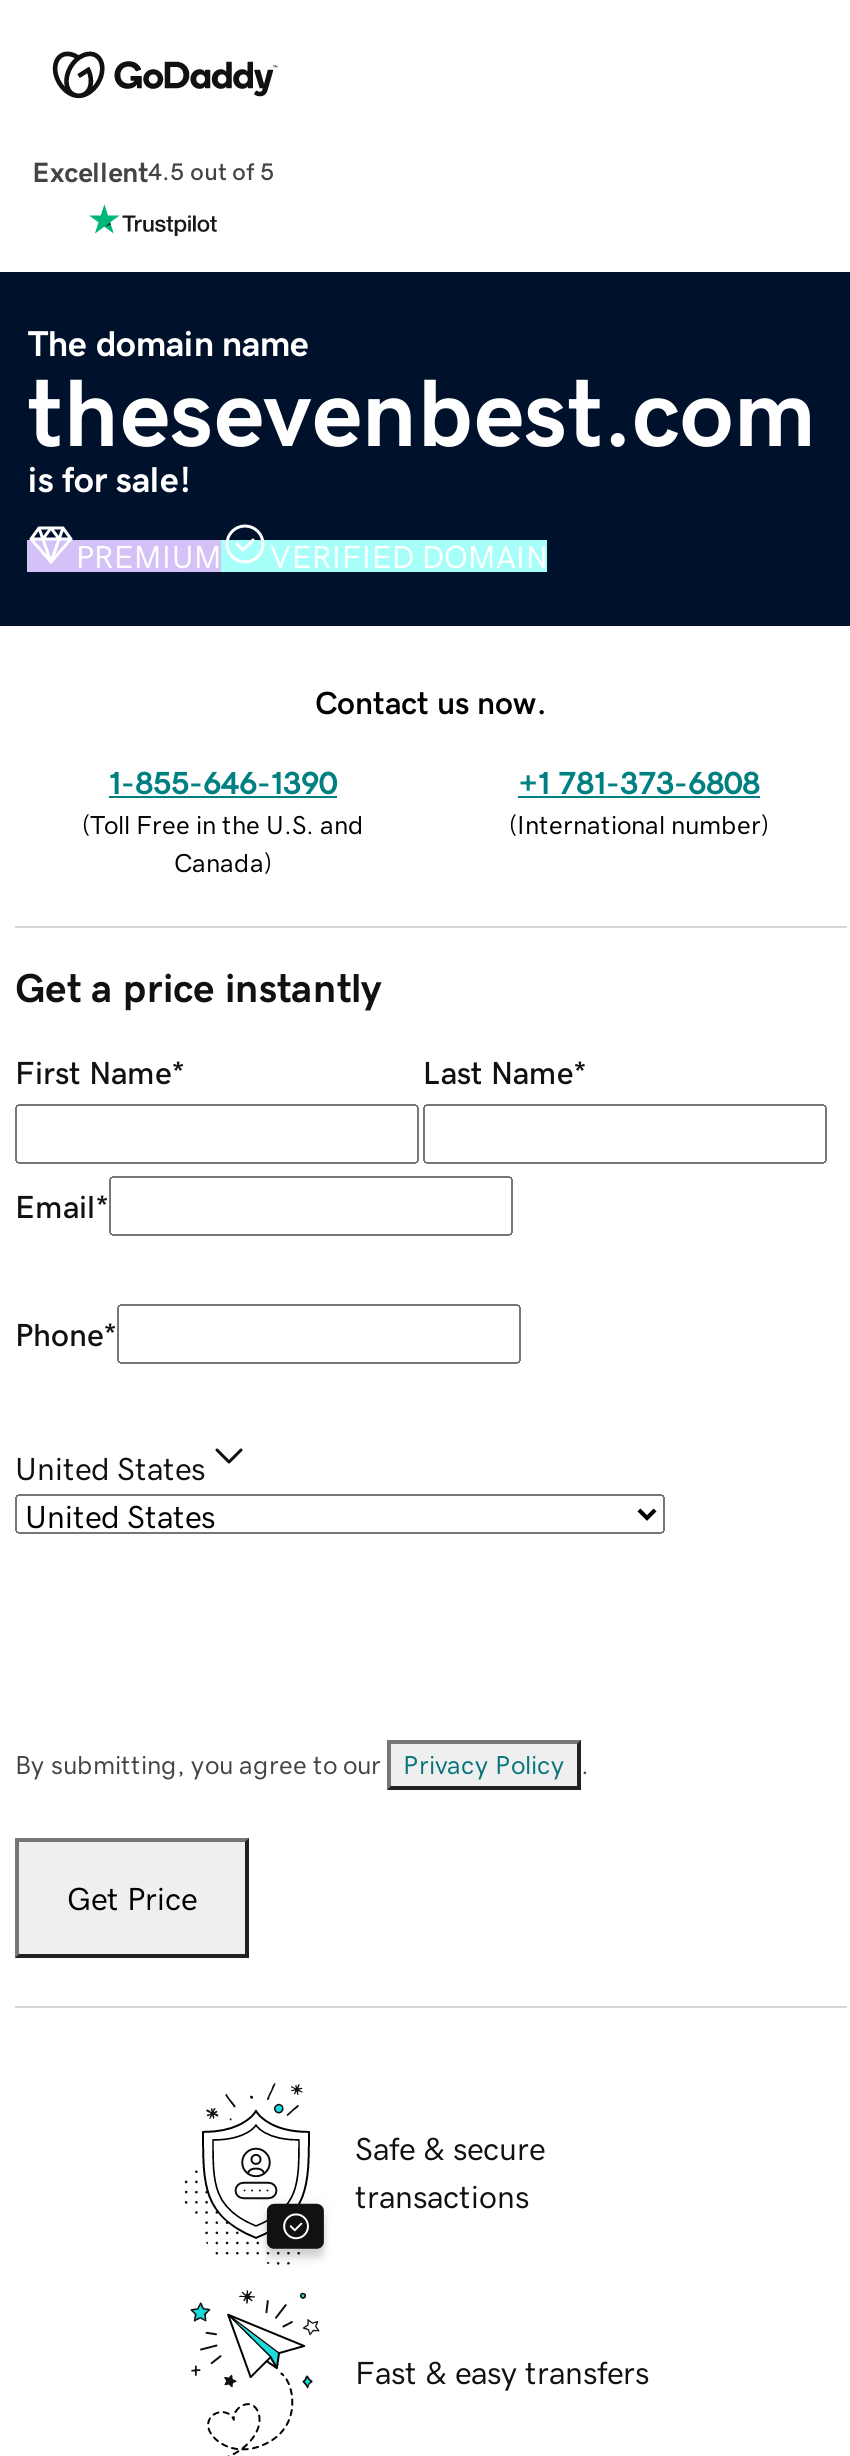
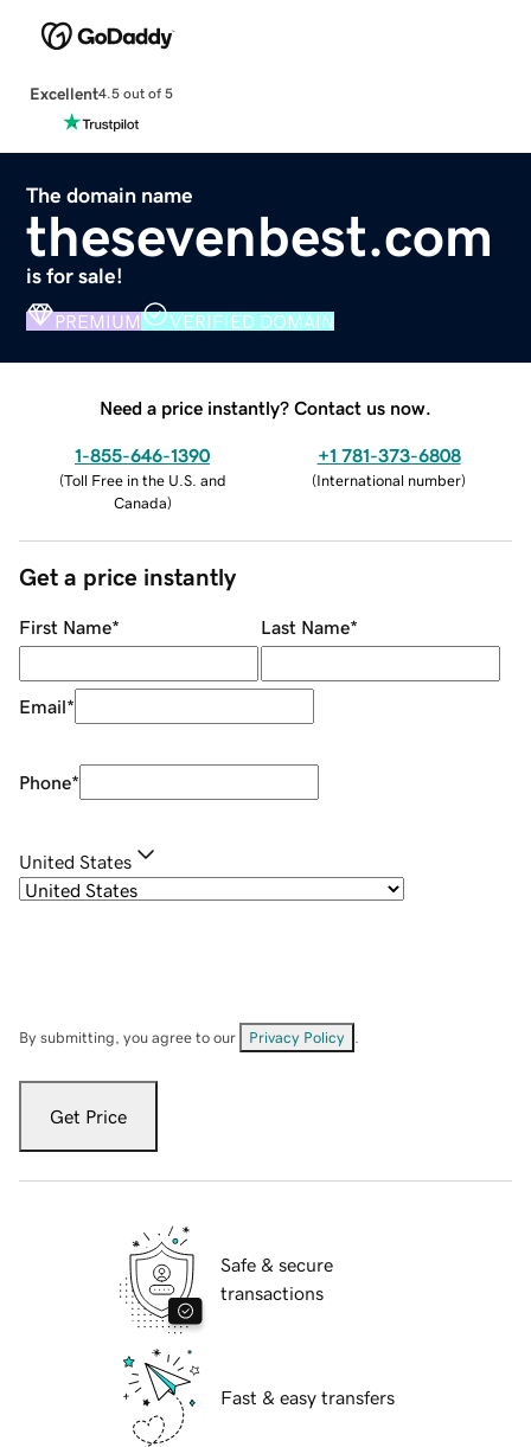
- Contact us now.
+ Need a price instantly? Contact us now.
